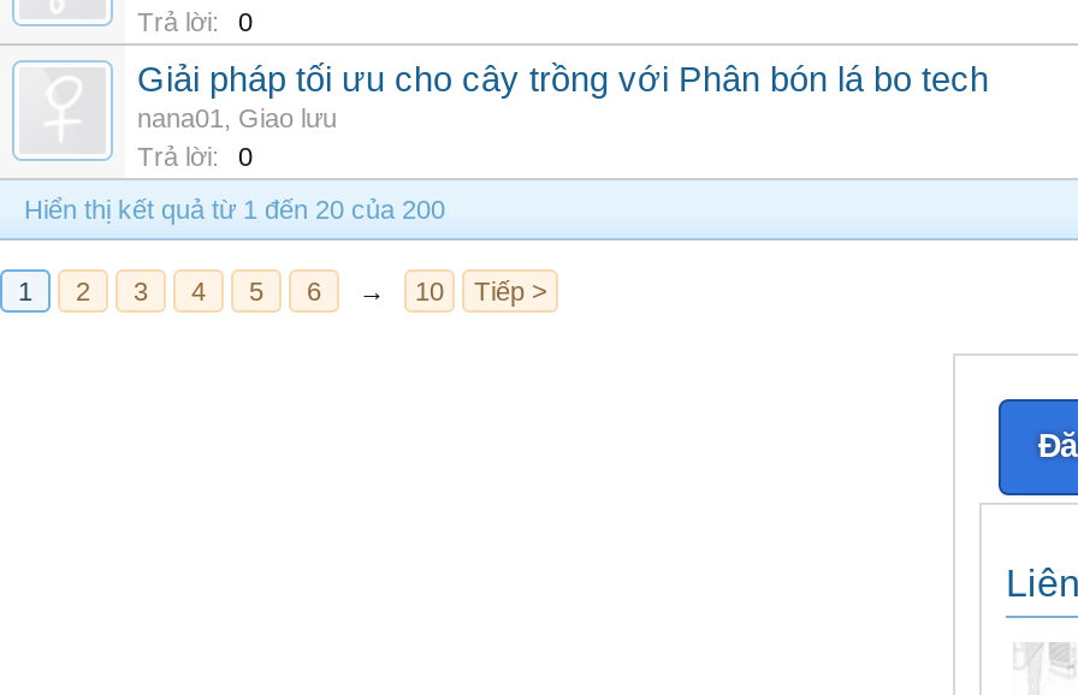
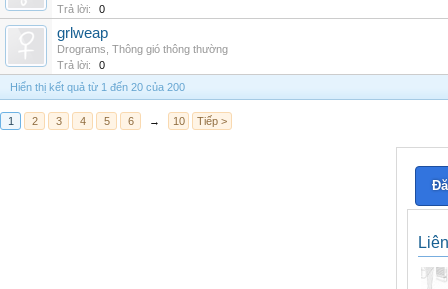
- Giải pháp tối ưu cho cây trồng với Phân bón lá bo tech
- nana01, Giao lưu
+ grlweap
+ Drograms, Thông gió thông thường
